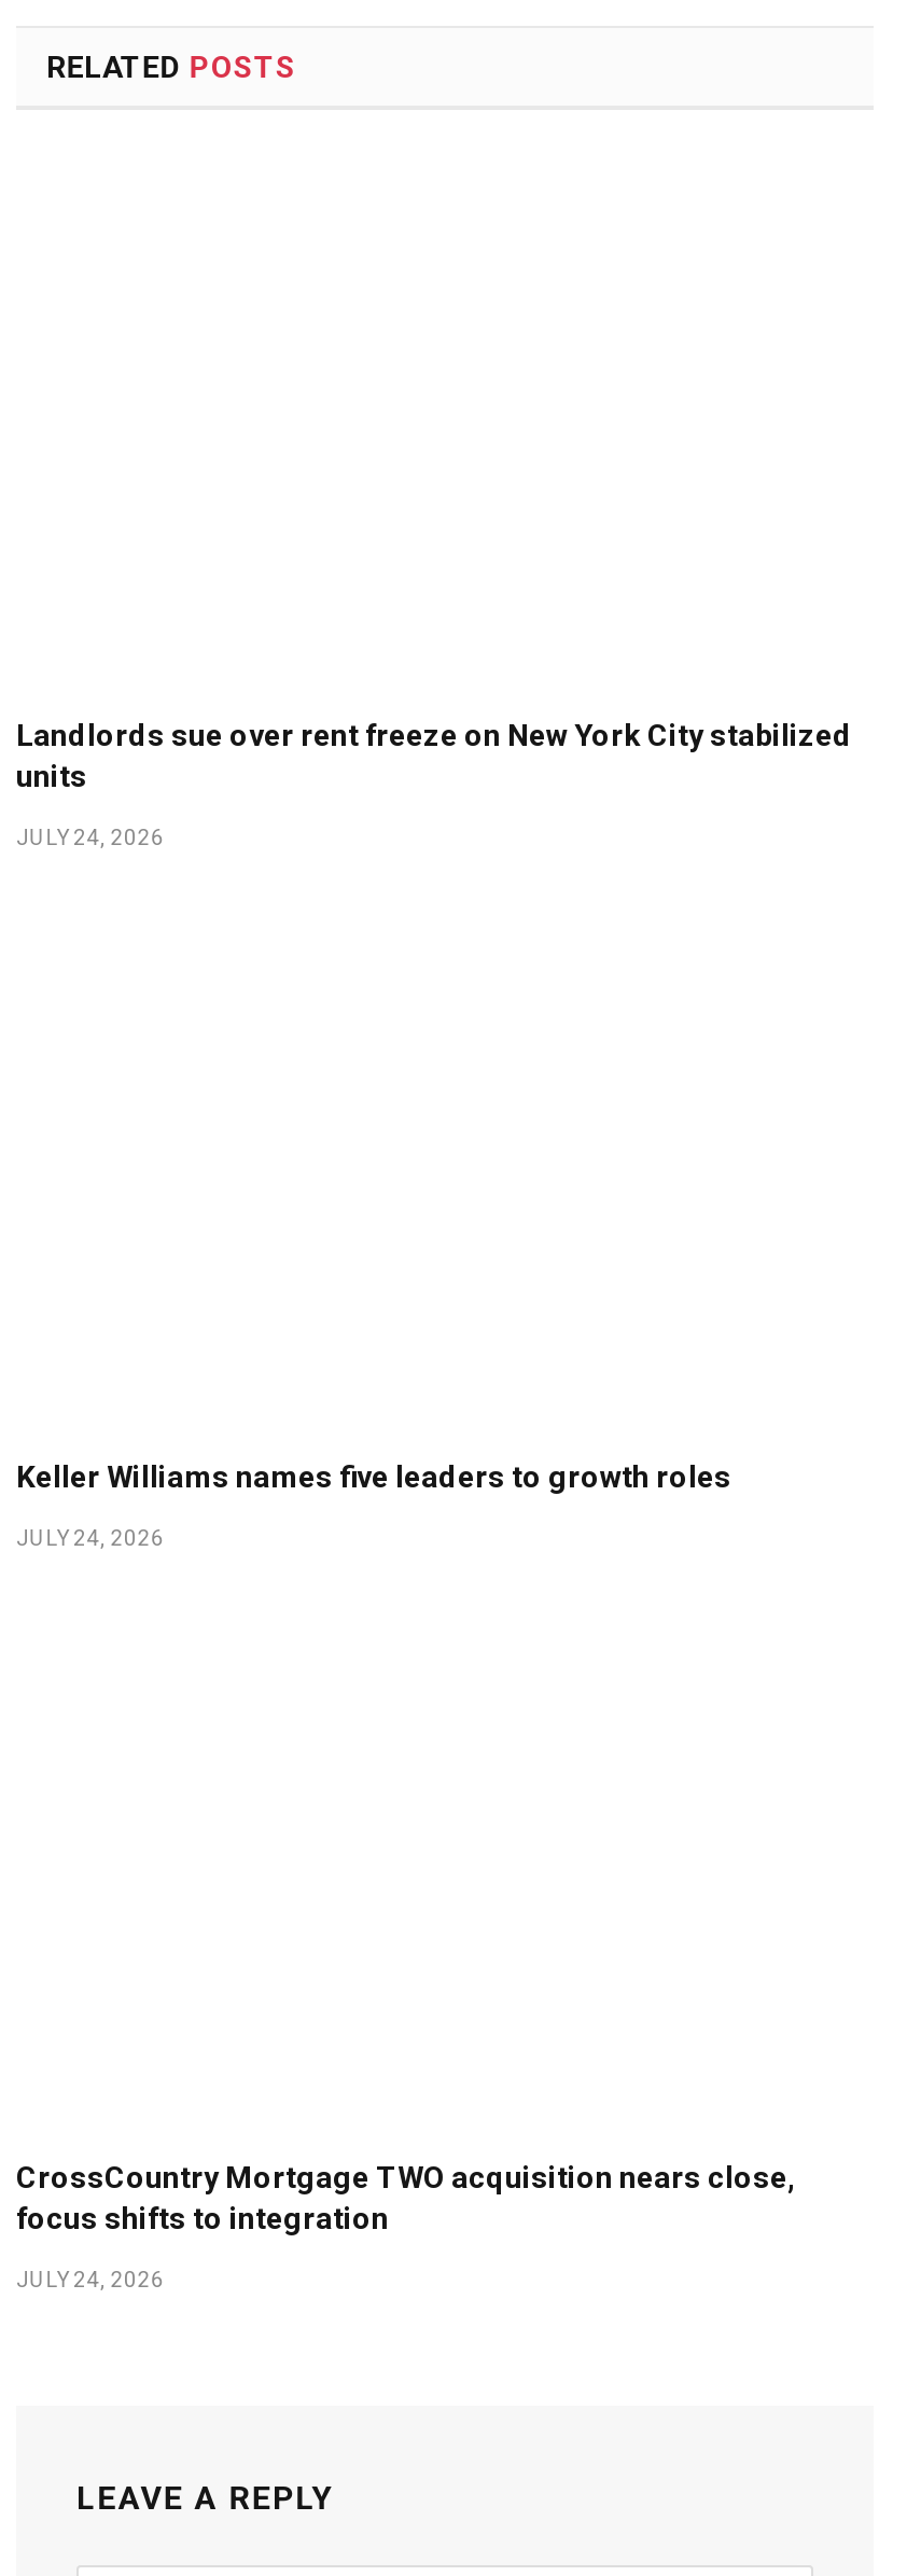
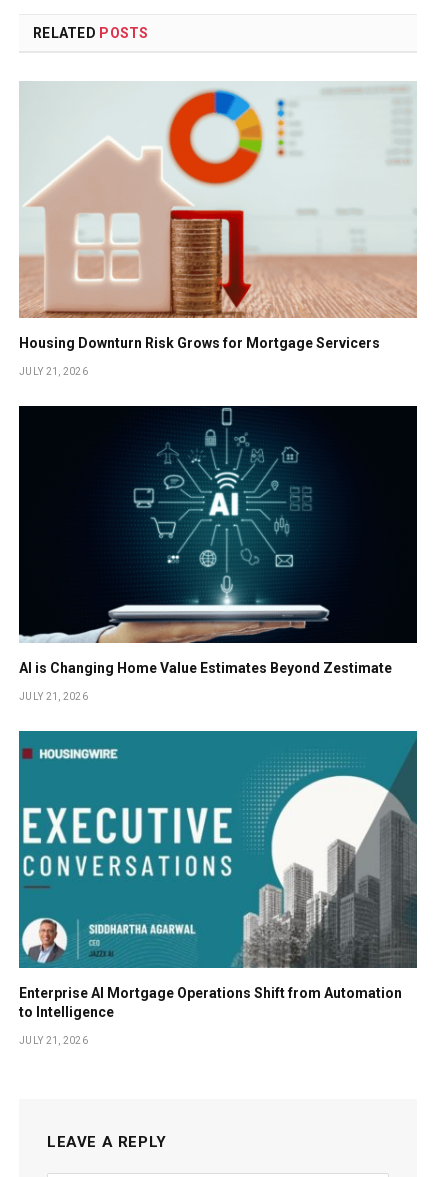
+ [image]

+ [image]

+ [image]

- Landlords sue over rent freeze on New York City stabilized
- units
+ Housing Downturn Risk Grows for Mortgage Servicers

- JULY 24, 2026
+ JULY 21, 2026

- Keller Williams names five leaders to growth roles
+ AI is Changing Home Value Estimates Beyond Zestimate

- JULY 24, 2026
+ JULY 21, 2026

- CrossCountry Mortgage TWO acquisition nears close,
- focus shifts to integration
+ Enterprise AI Mortgage Operations Shift from Automation
+ to Intelligence

- JULY 24, 2026
+ JULY 21, 2026
